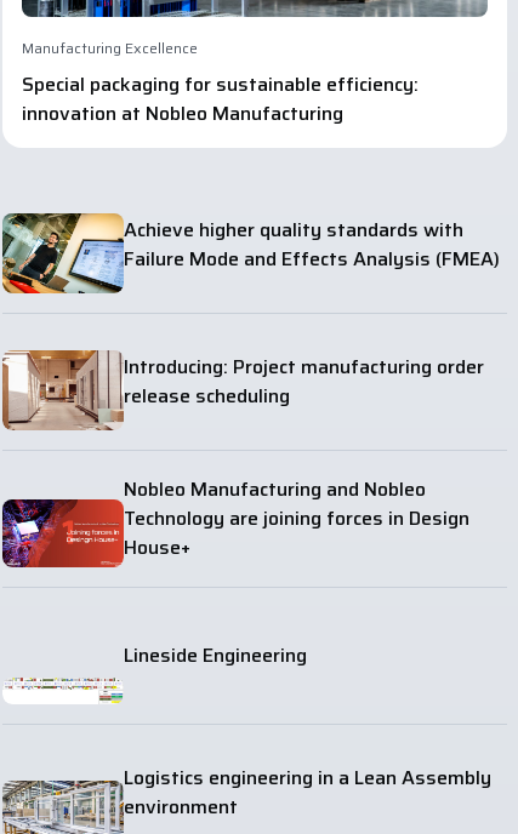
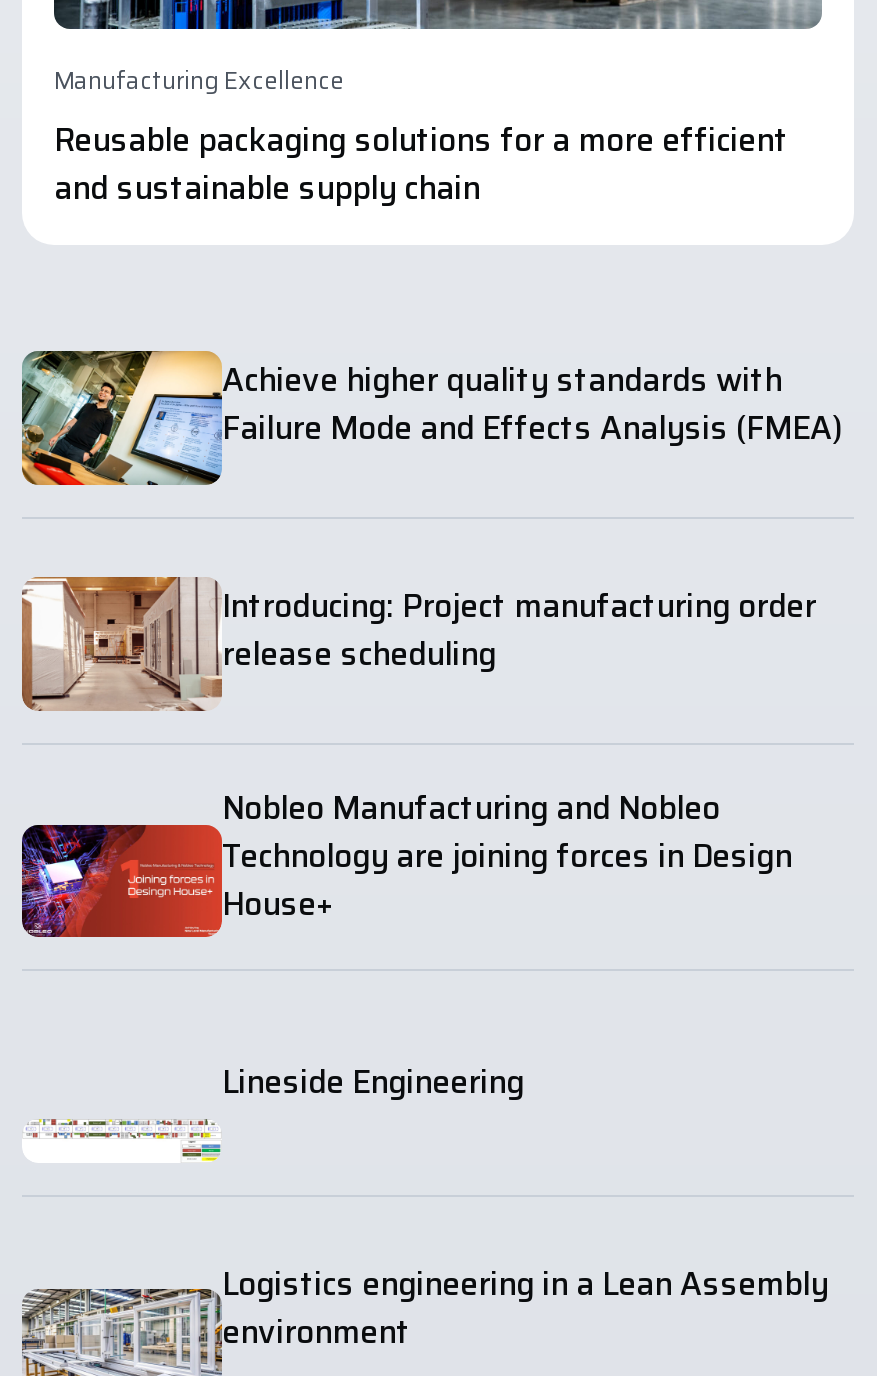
- Special packaging for sustainable efficiency:
- innovation at Nobleo Manufacturing
+ Reusable packaging solutions for a more efficient
+ and sustainable supply chain
